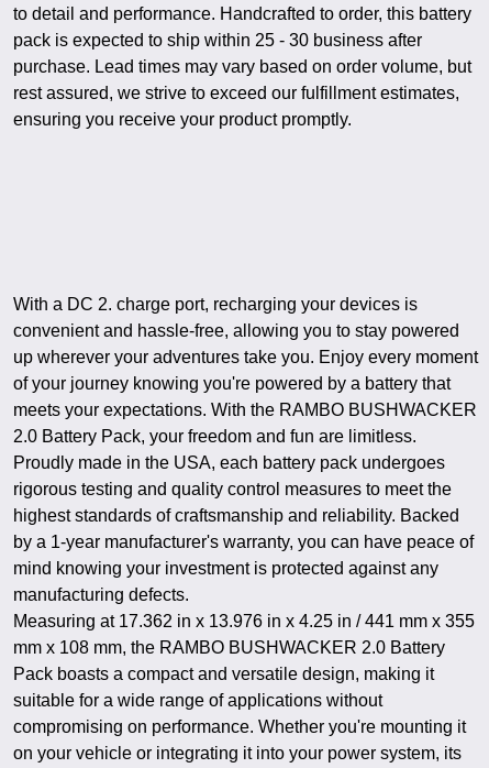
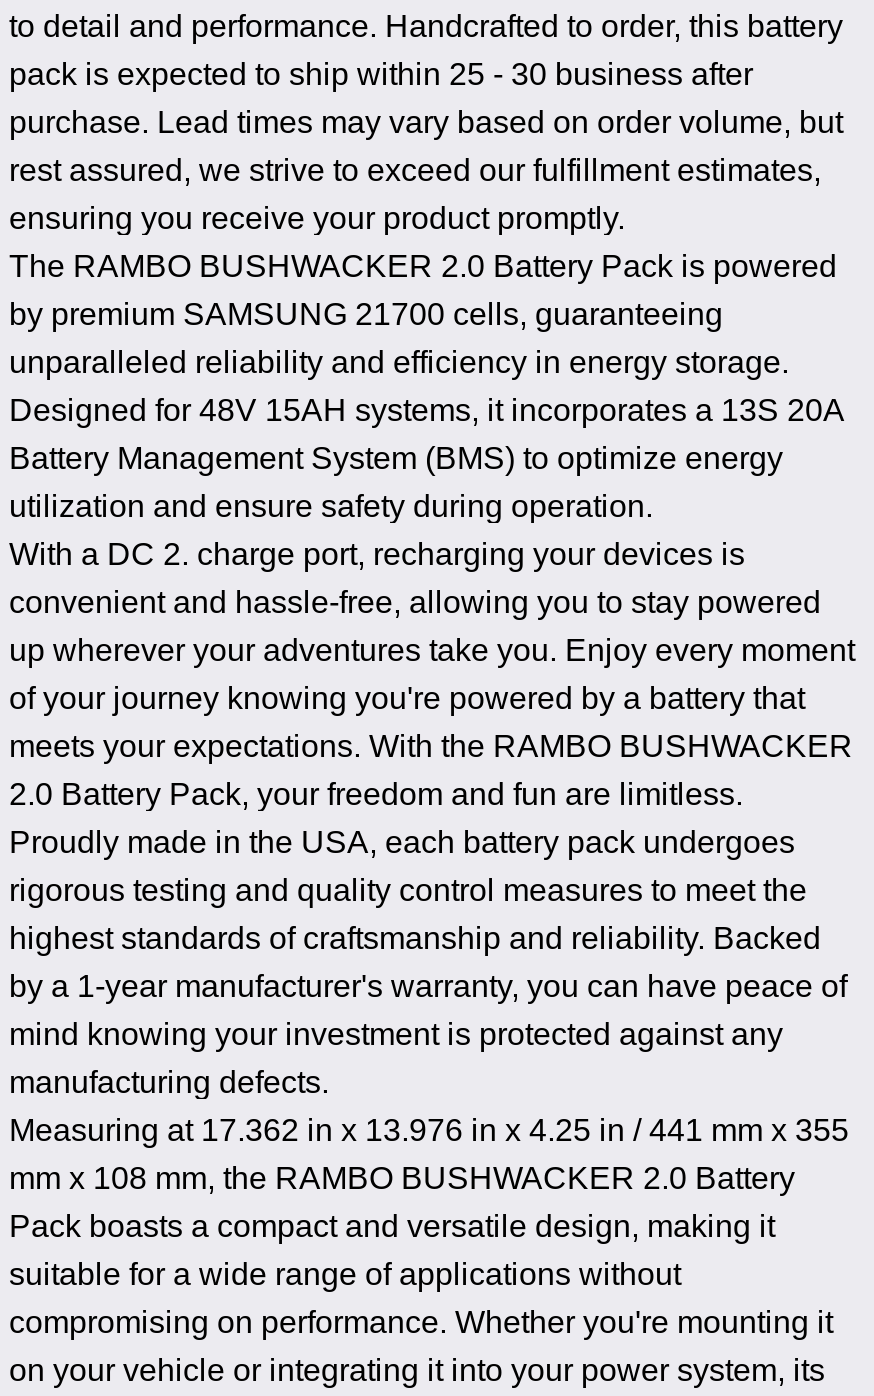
+ The RAMBO BUSHWACKER 2.0 Battery Pack is powered
+ by premium SAMSUNG 21700 cells, guaranteeing
+ unparalleled reliability and efficiency in energy storage.
+ Designed for 48V 15AH systems, it incorporates a 1 3S 20A
+ Battery Management System (BMS) to optimize energy
+ utilization and ensure safety during operation.
